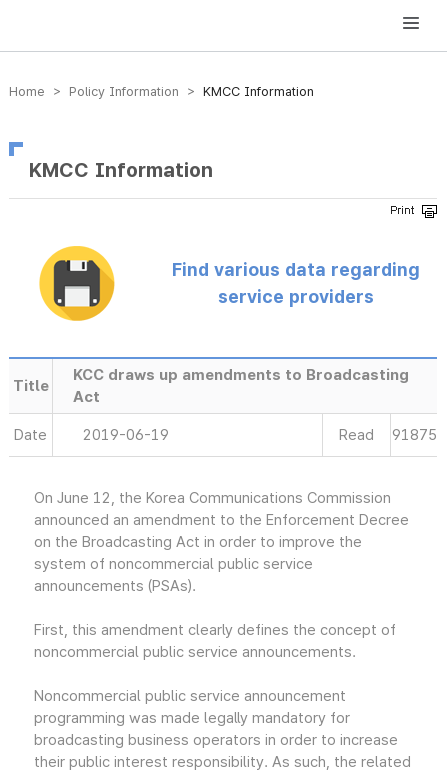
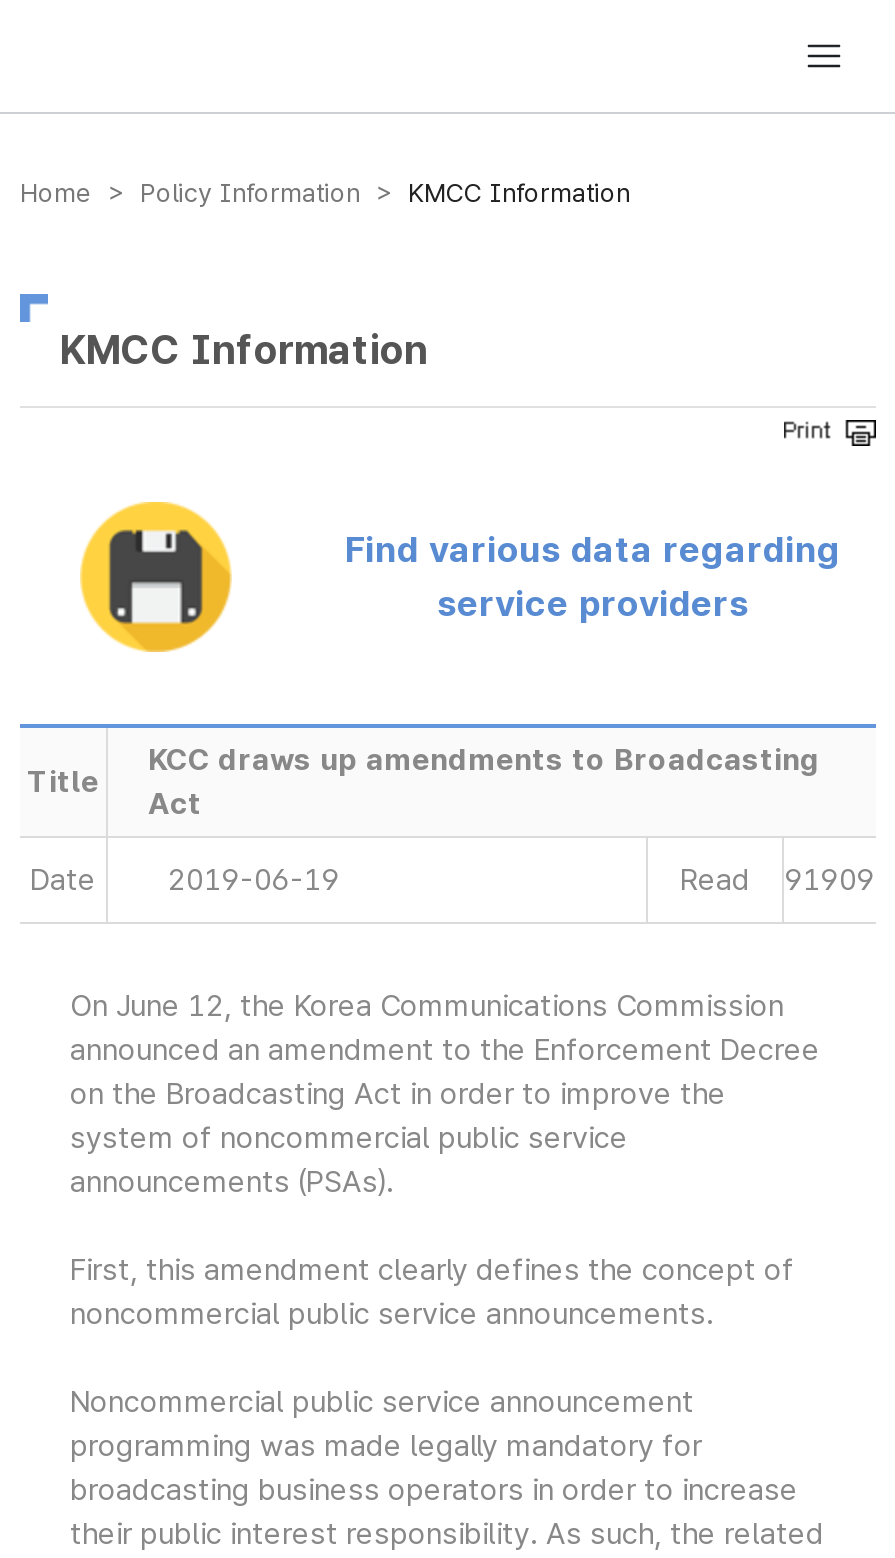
- Read 91875
+ Read 91909
